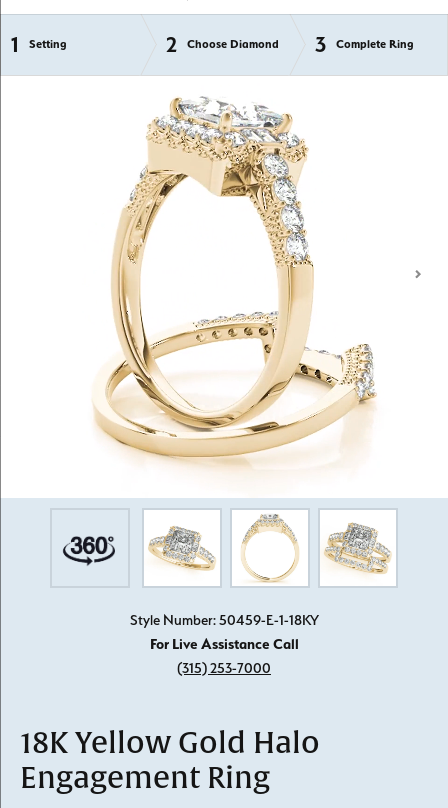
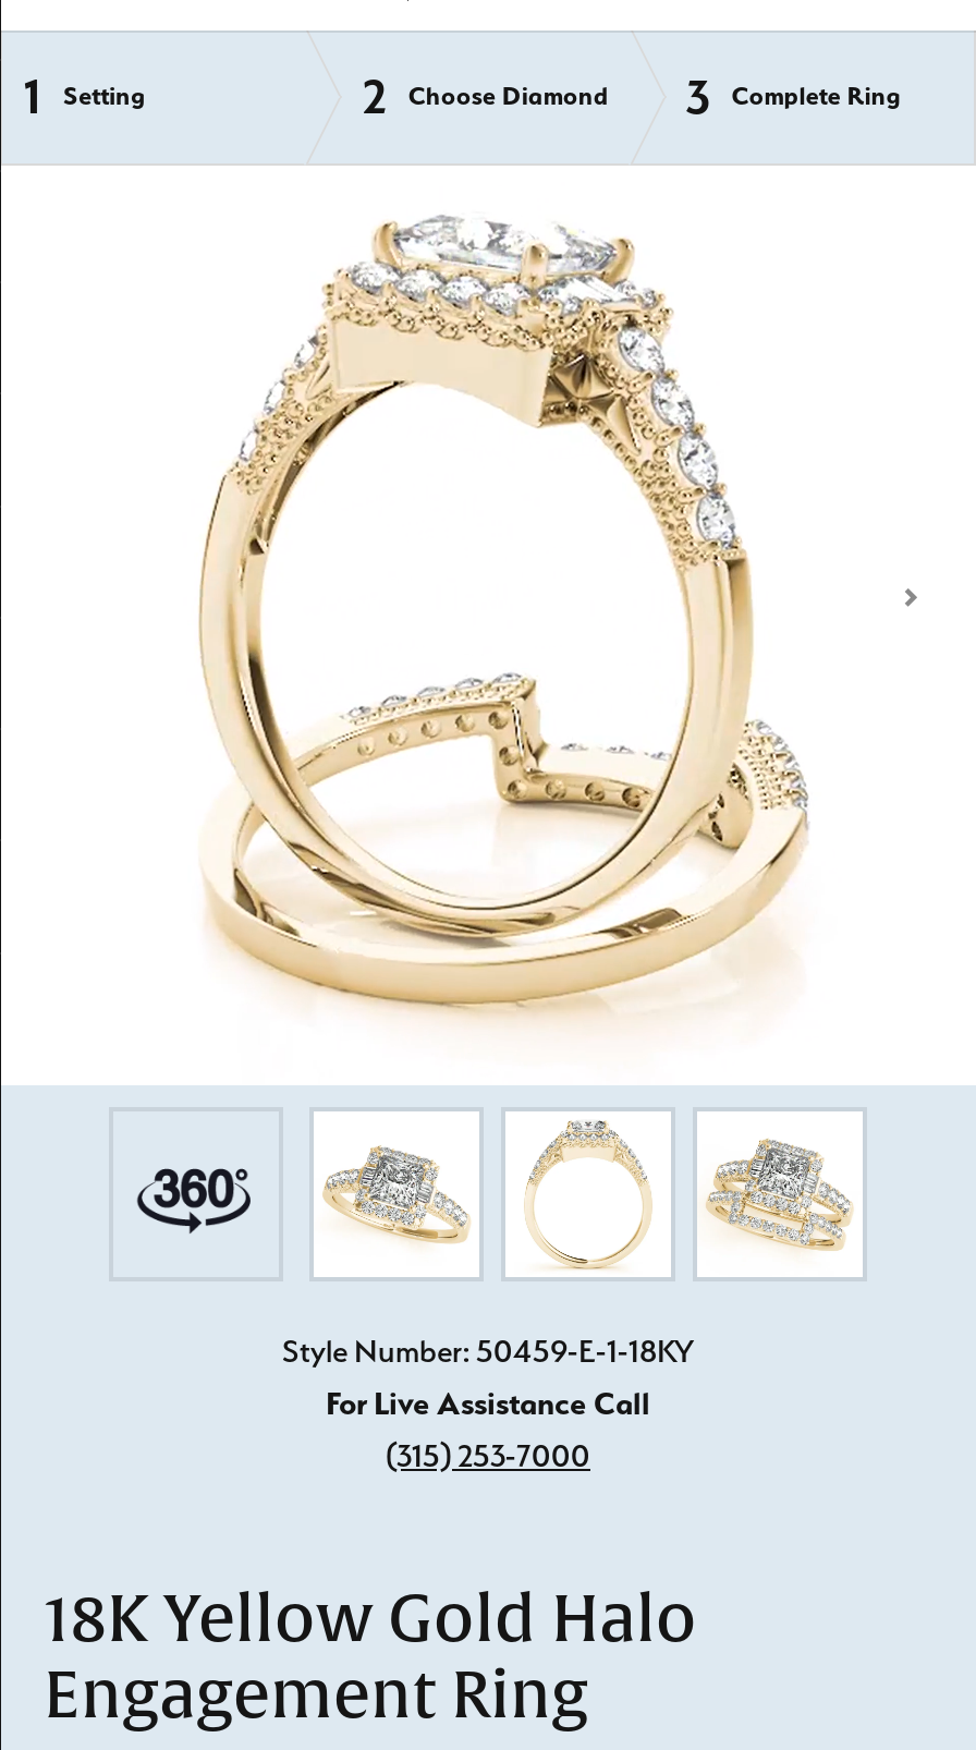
- [image]
+ [image]
